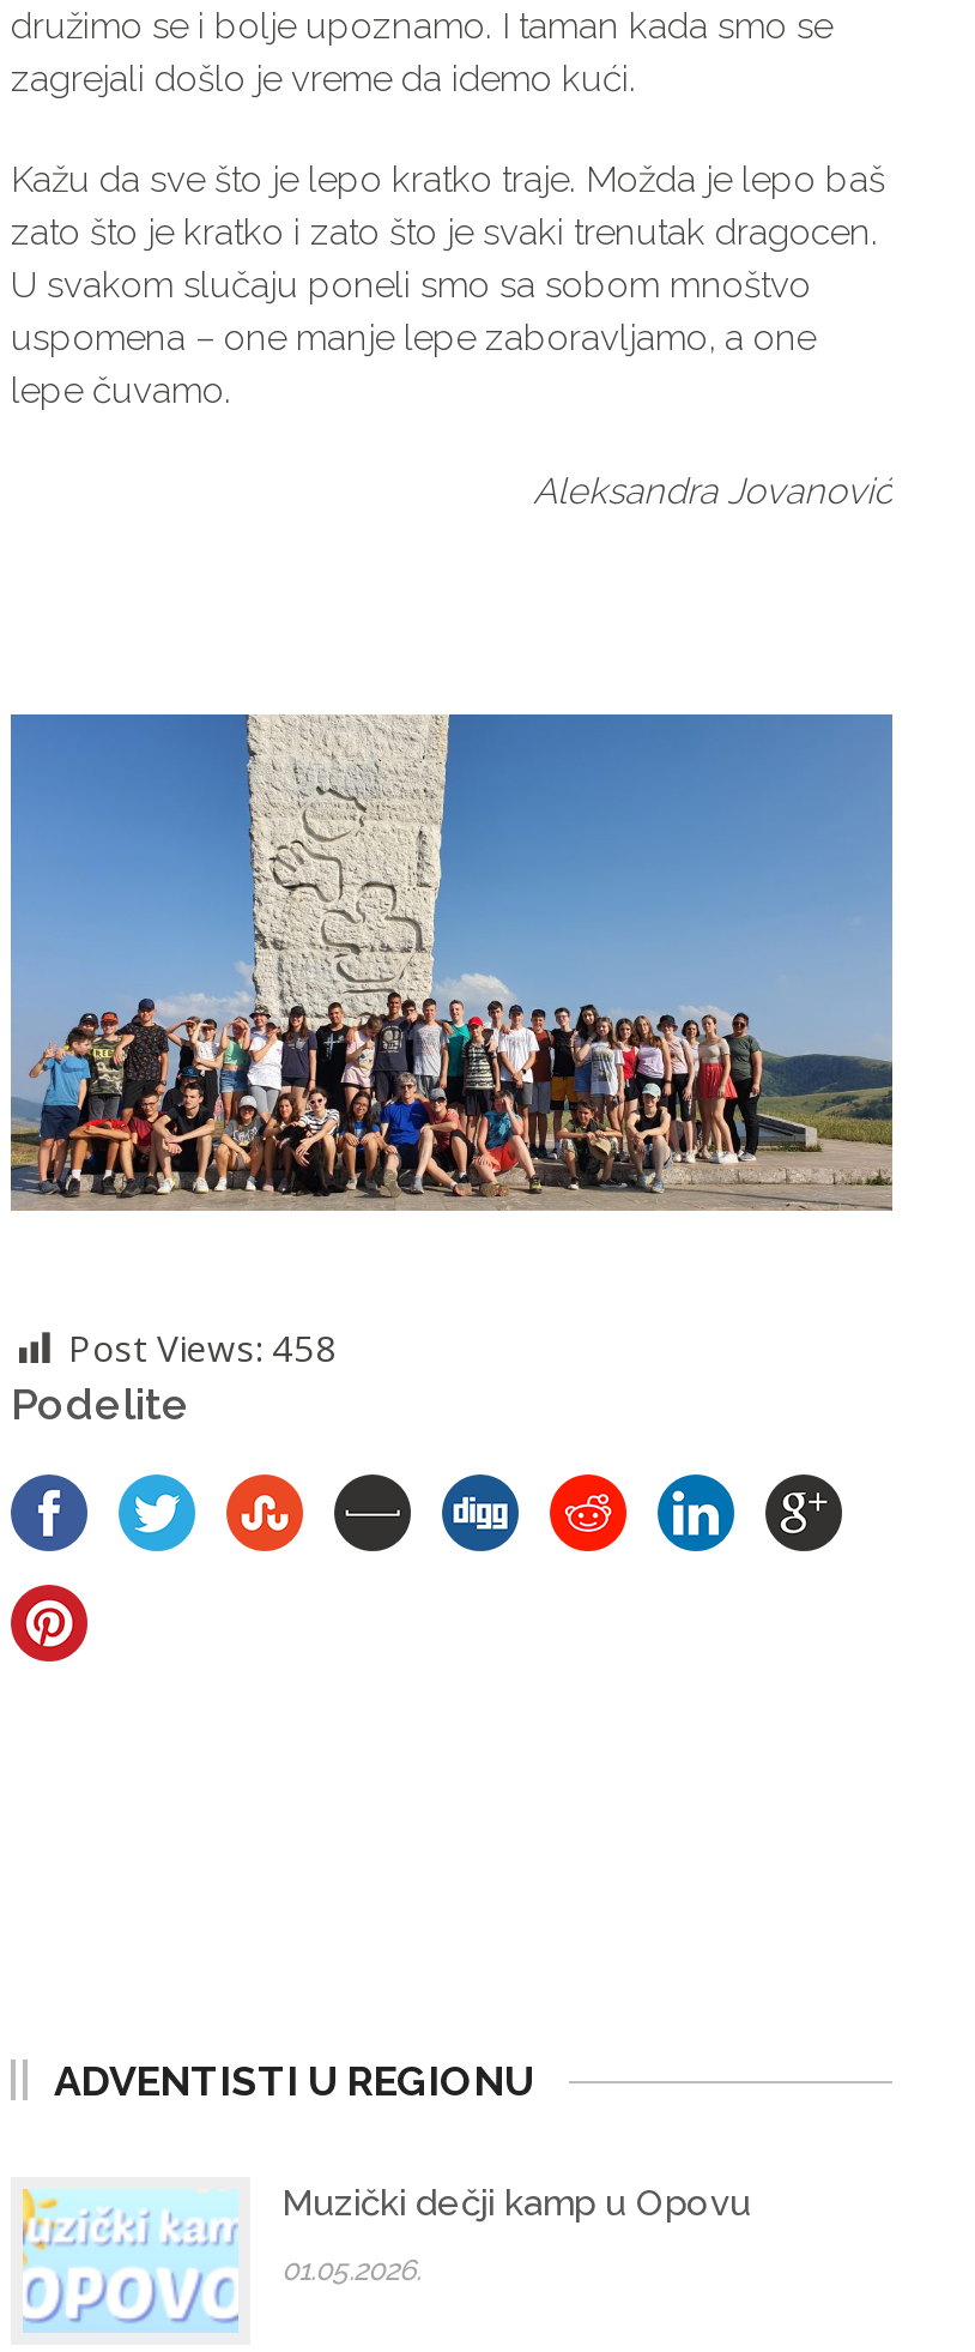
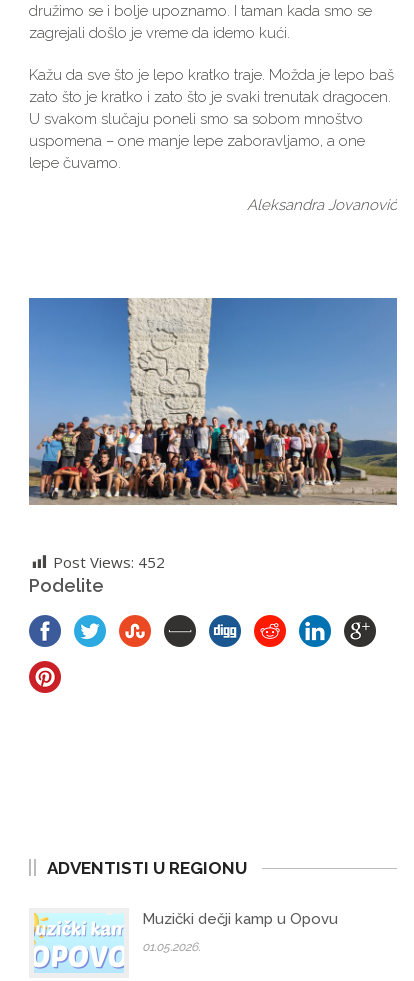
- Post Views: 458
+ Post Views: 452
